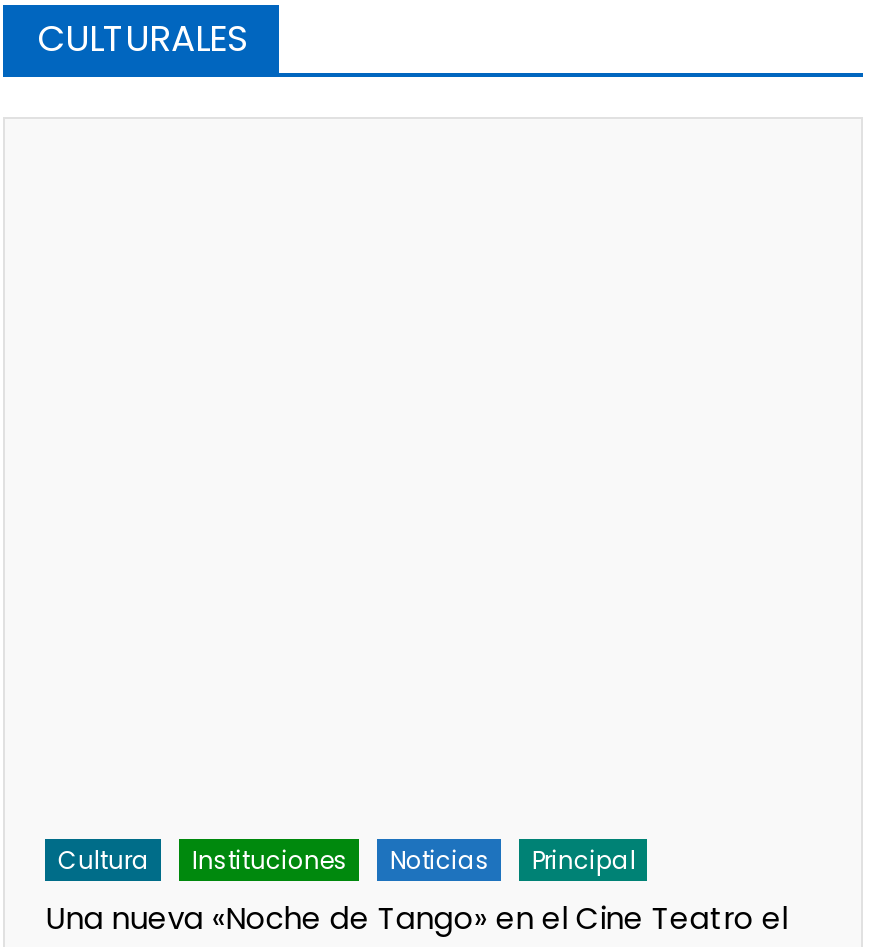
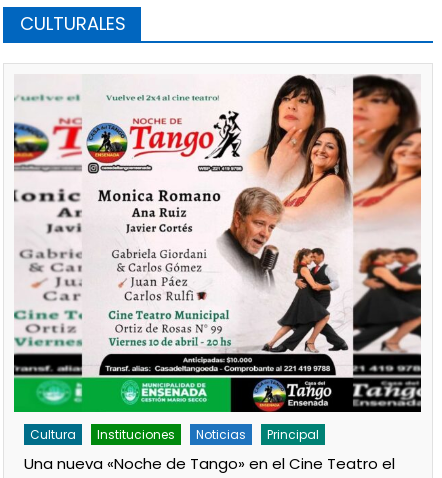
+ [image]
